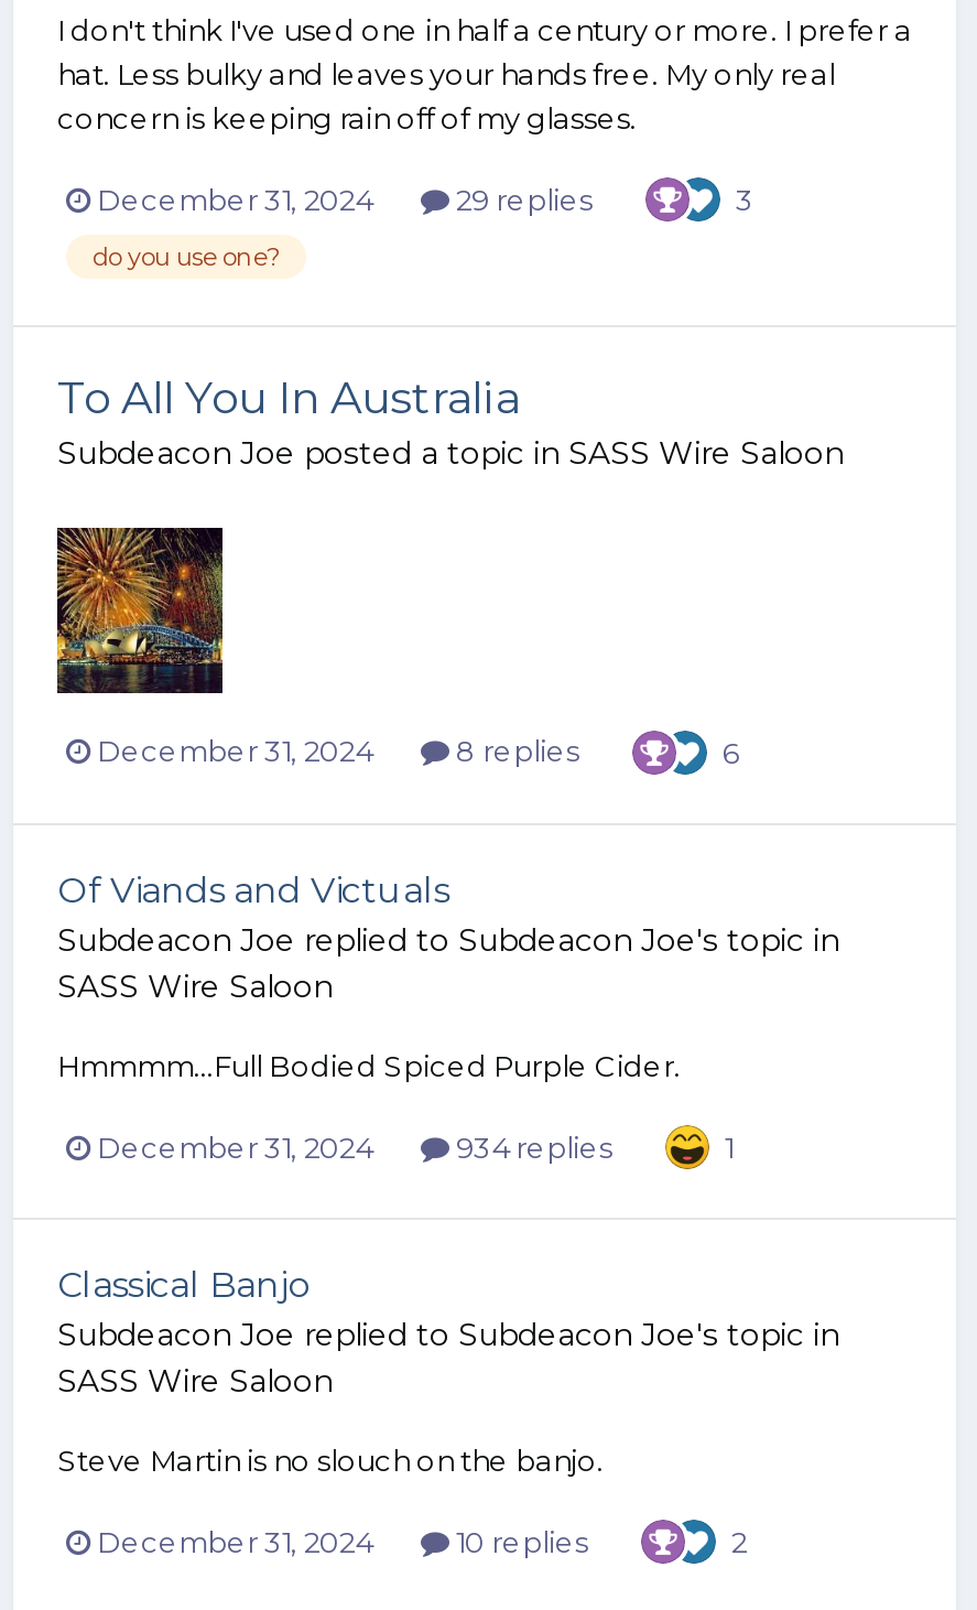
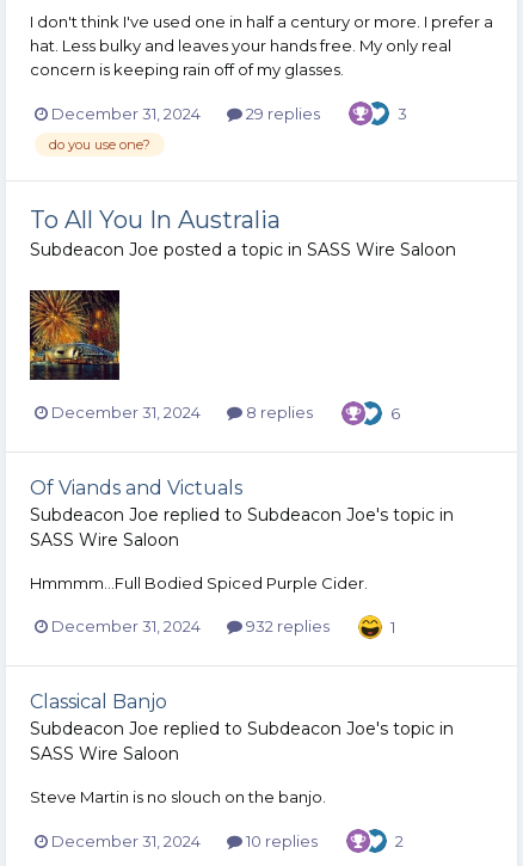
- 934 replies
+ 932 replies
